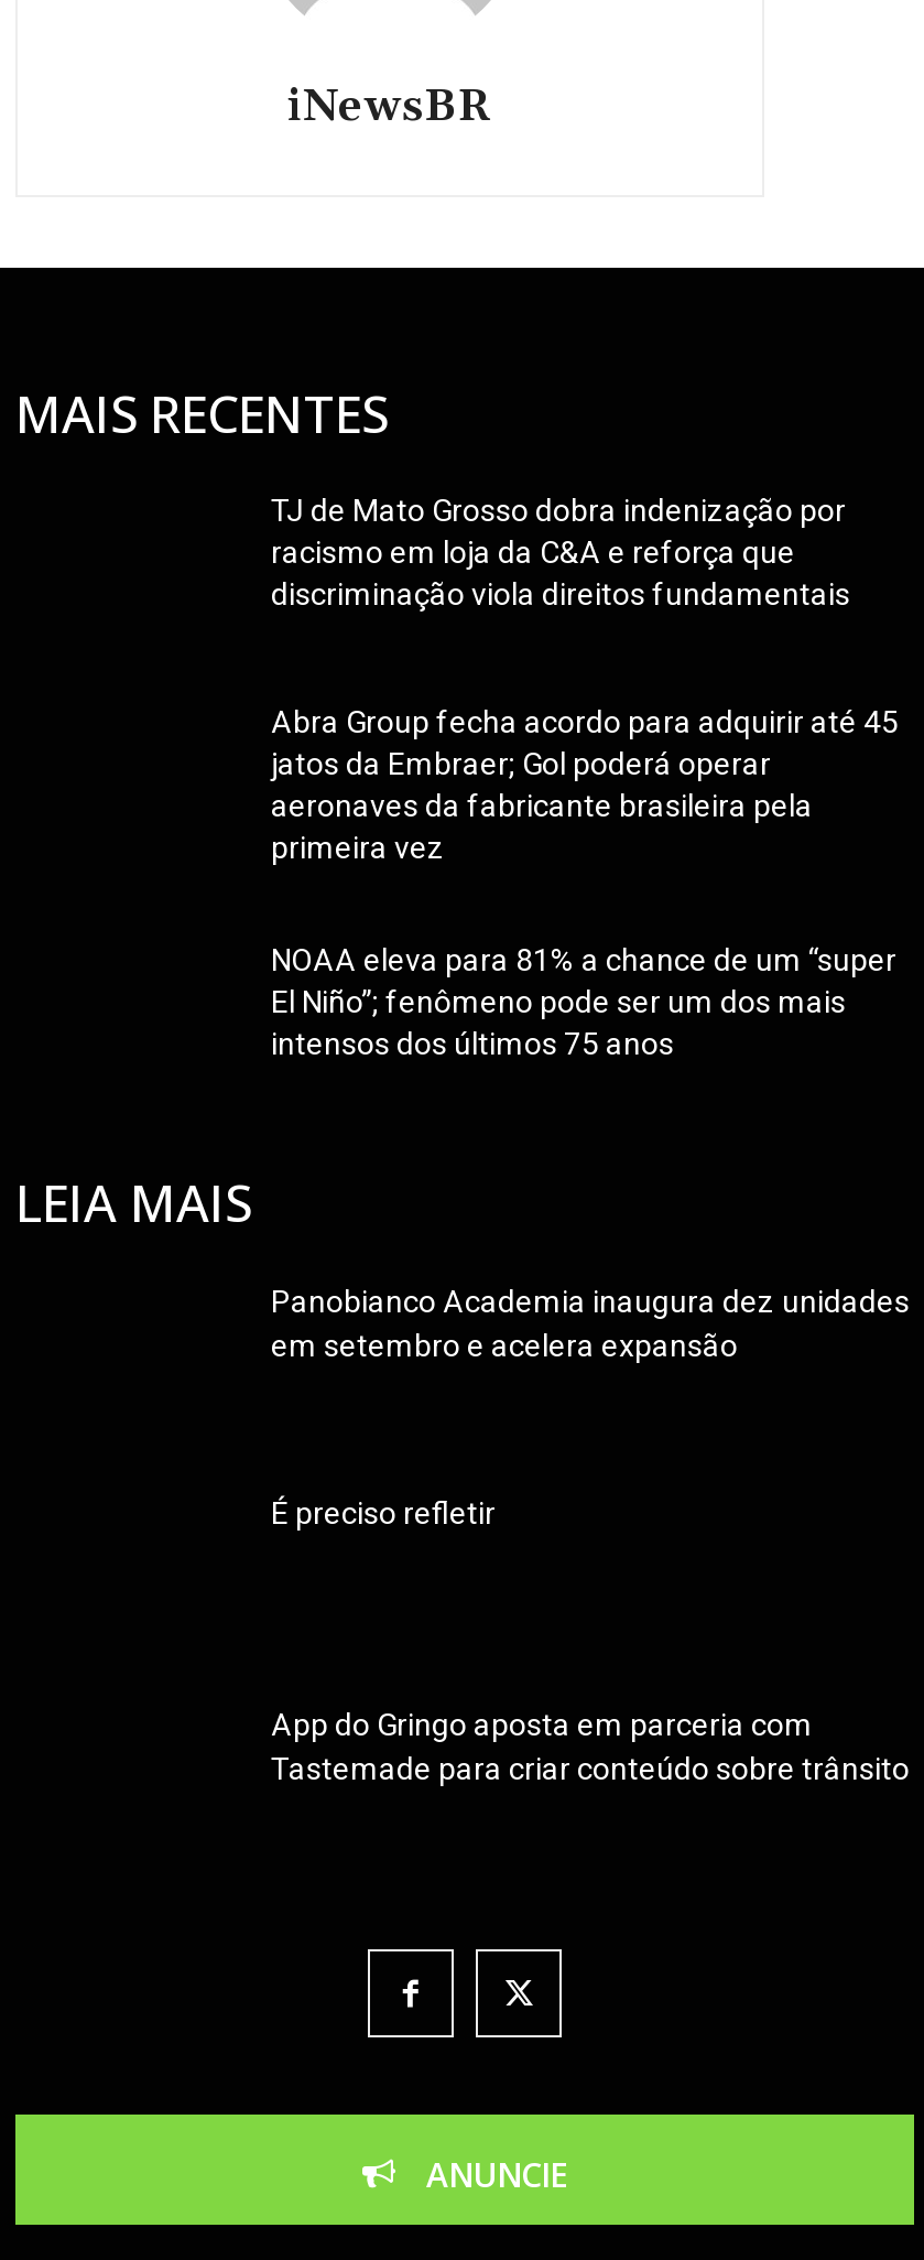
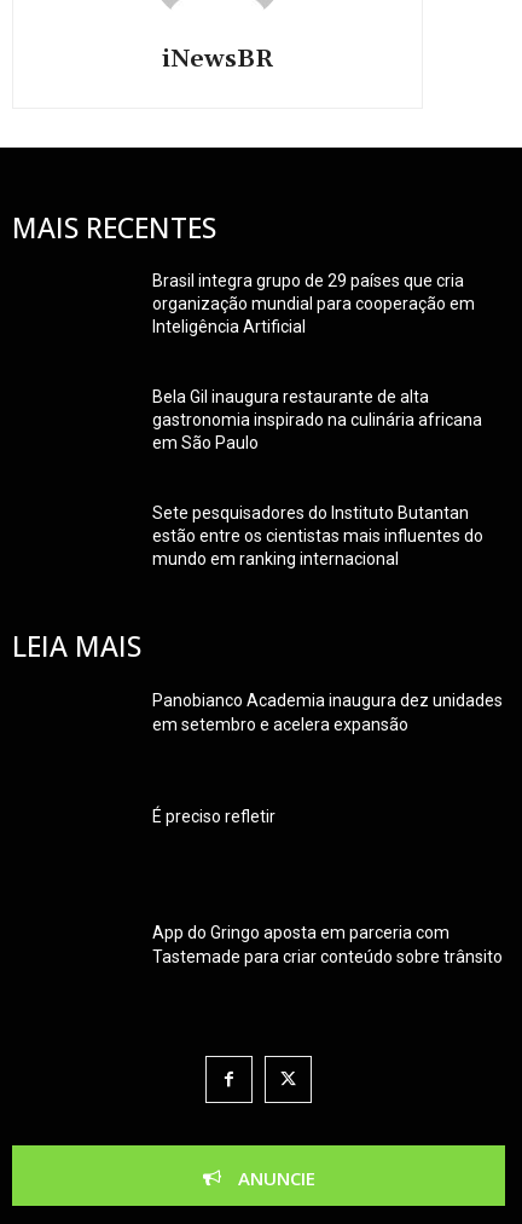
- TJ de Mato Grosso dobra indenização por
- racismo em loja da C&A e reforça que
- discriminação viola direitos fundamentais
+ Brasil integra grupo de 29 países que cria
+ organização mundial para cooperação em
+ Inteligência Artificial

- Abra Group fecha acordo para adquirir até 45
- jatos da Embraer; Gol poderá operar
- aeronaves da fabricante brasileira pela
- primeira vez
+ Bela Gil inaugura restaurante de alta
+ gastronomia inspirado na culinária africana
+ em São Paulo

- NOAA eleva para 81% a chance de um “super
- El Niño”; fenômeno pode ser um dos mais
- intensos dos últimos 75 anos
+ Sete pesquisadores do Instituto Butantan
+ estão entre os cientistas mais influentes do
+ mundo em ranking internacional
